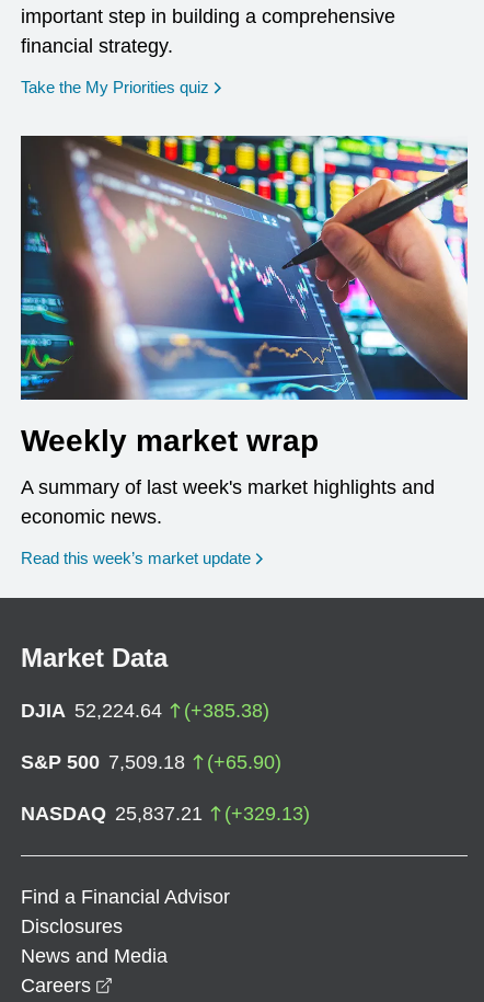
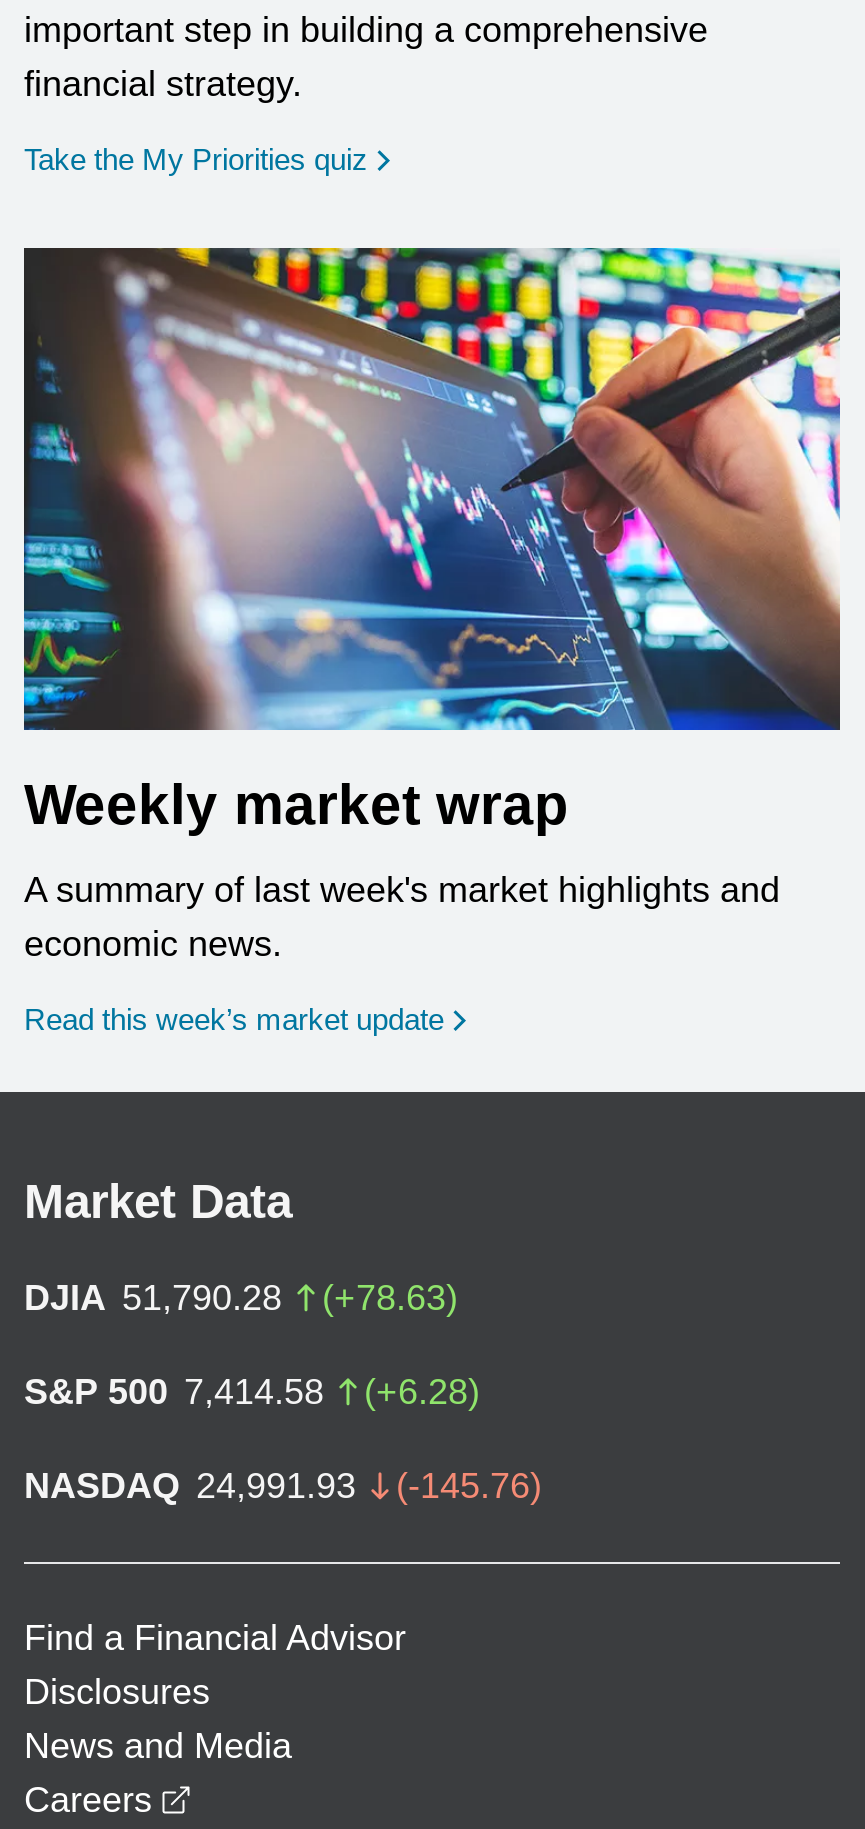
- DJIA 52,224.64
- (+385.38)
+ DJIA 51,790.28
+ (+78.63)

- S&P 500 7,509.18
- (+65.90)
+ S&P 500 7,414.58
+ (+6.28)

- NASDAQ 25,837.21
- (+329.13)
+ NASDAQ 24,991.93
+ (-145.76)
